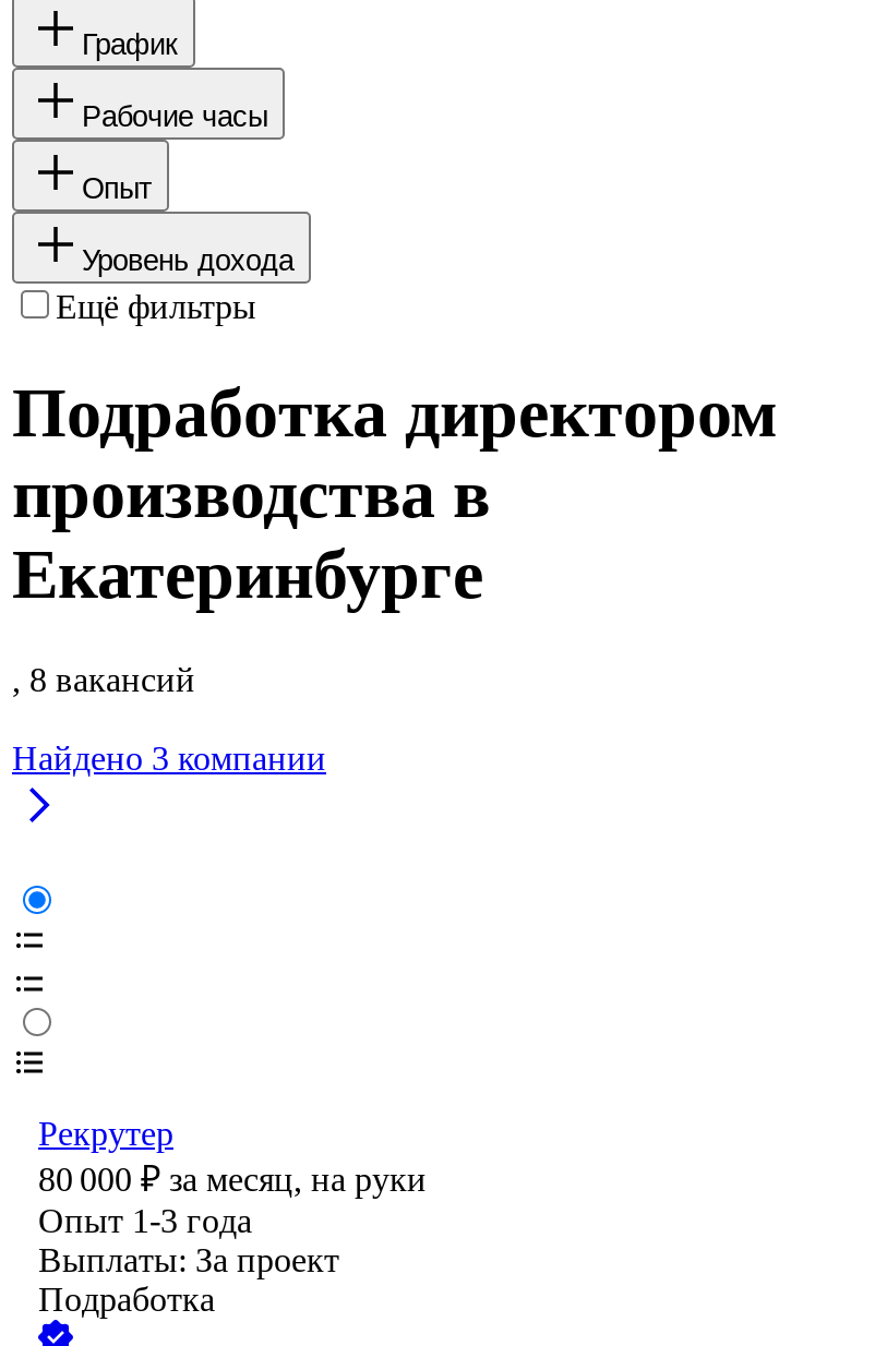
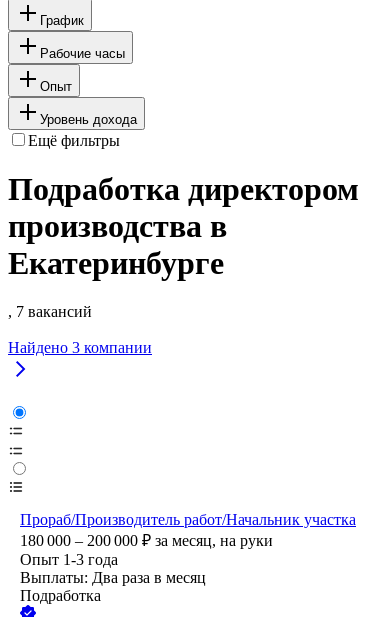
- , 8 вакансий
+ , 7 вакансий

- Рекрутер
- 80 000 ₽ за месяц, на руки
+ Прораб/Производитель работ/Начальник участка
+ 180 000 – 200 000 ₽ за месяц, на руки

- Выплаты: За проект
+ Выплаты: Два раза в месяц
